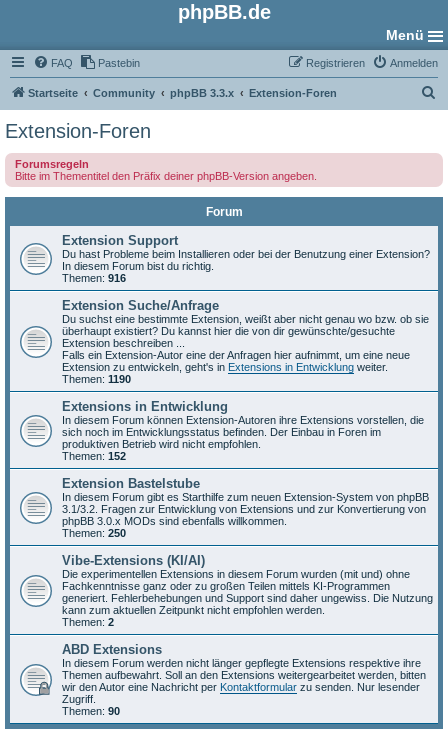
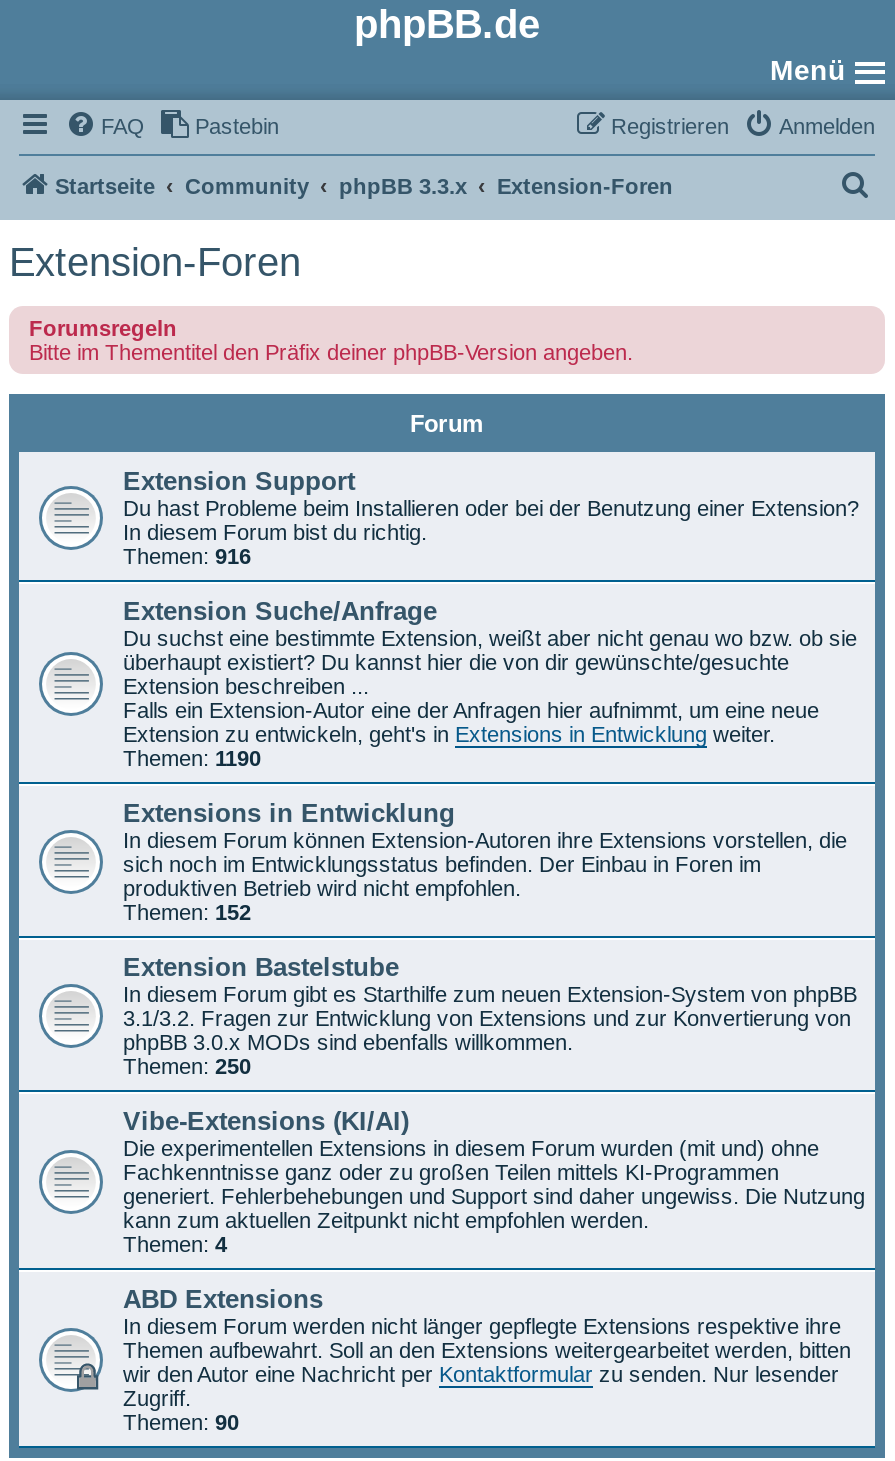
- Themen: 2
+ Themen: 4
